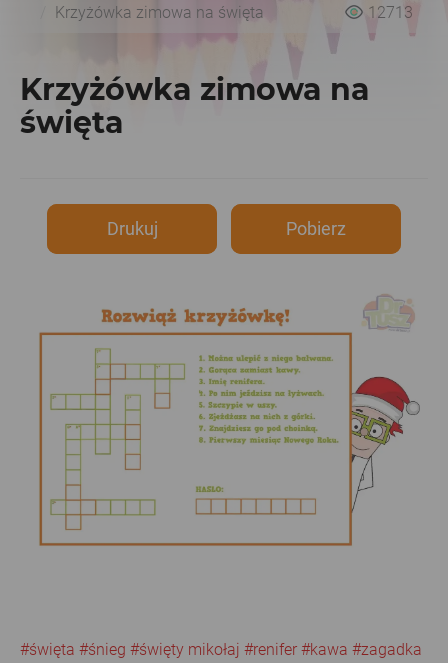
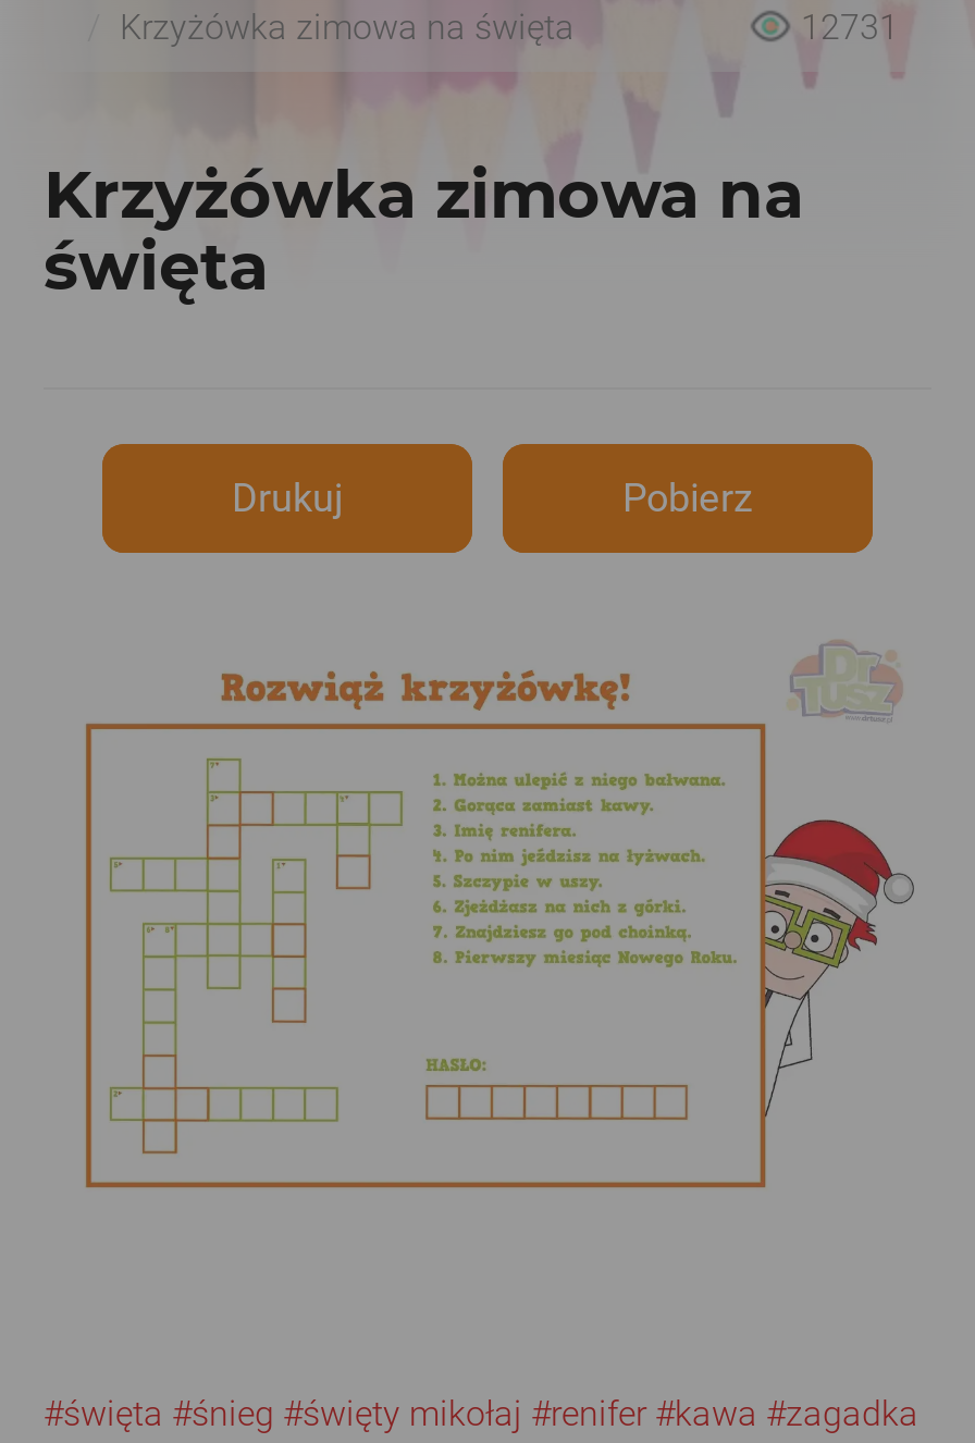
- 12713
+ 12731
